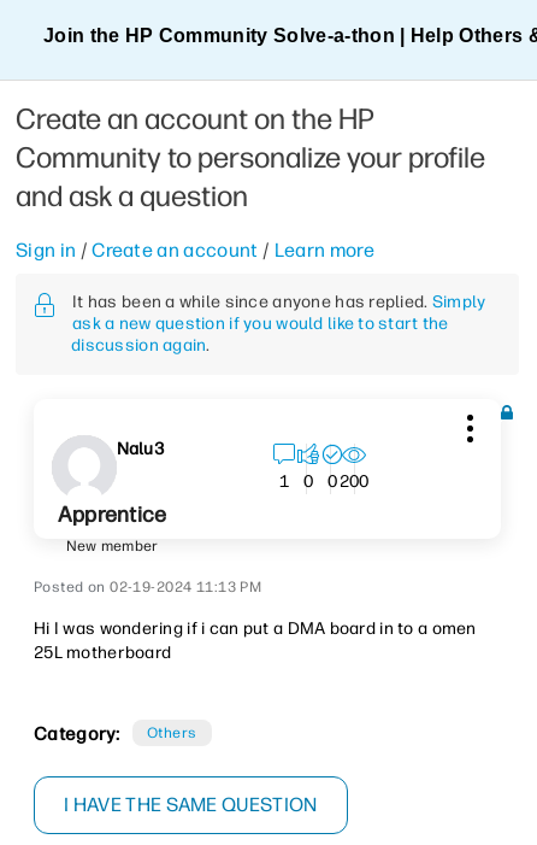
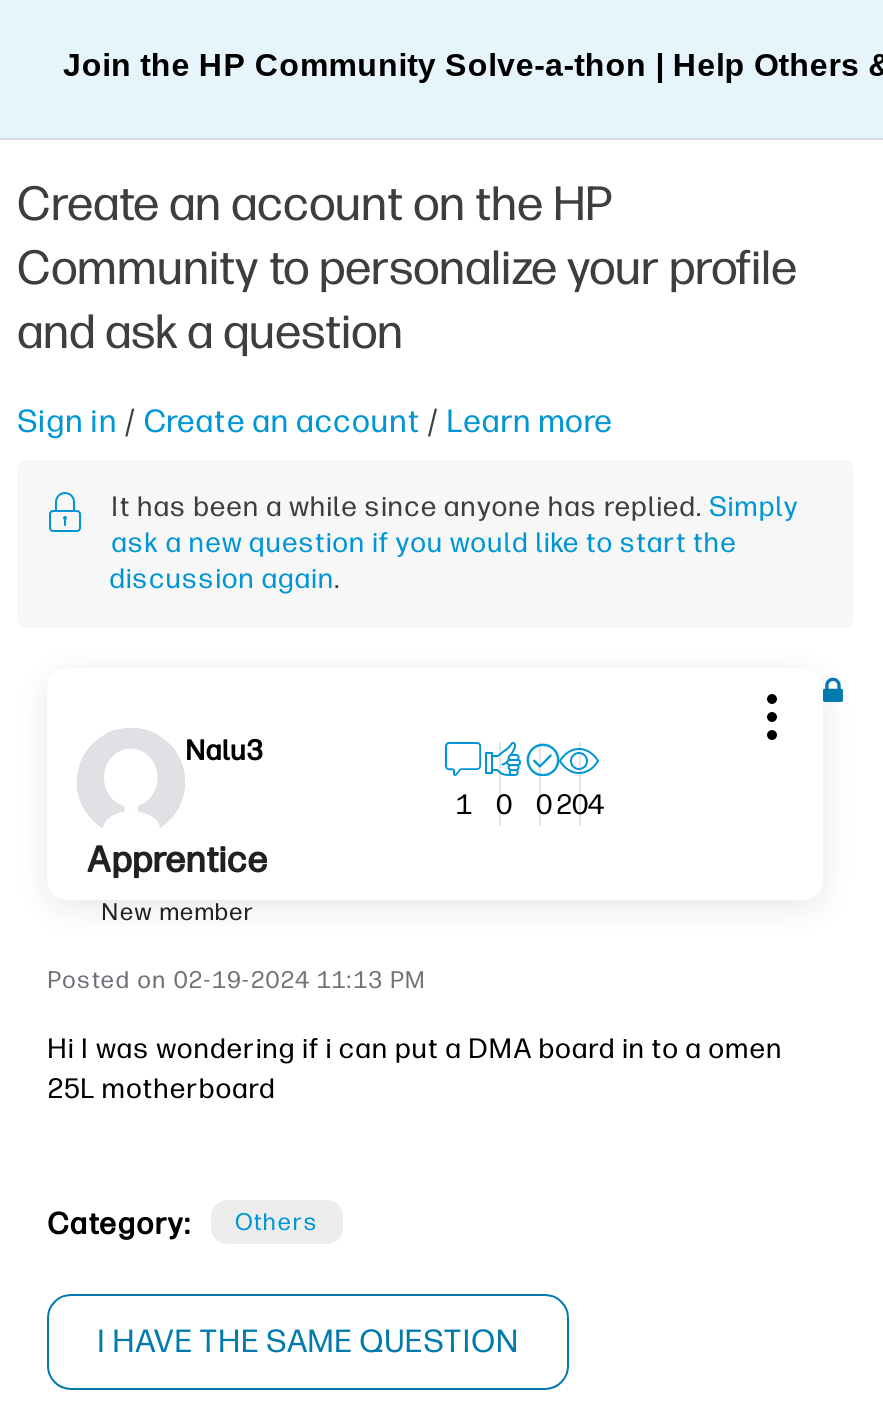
- 1 0 0 200
+ 1 0 0 204
